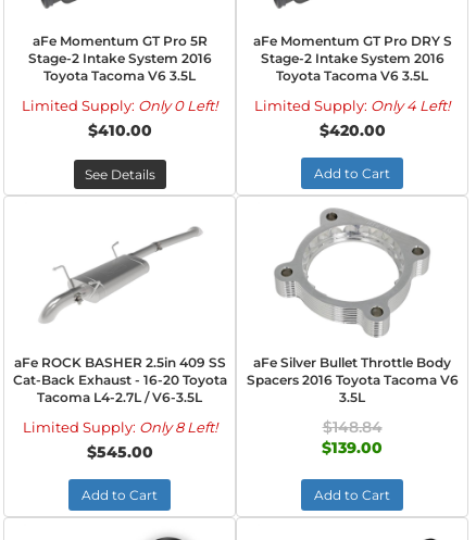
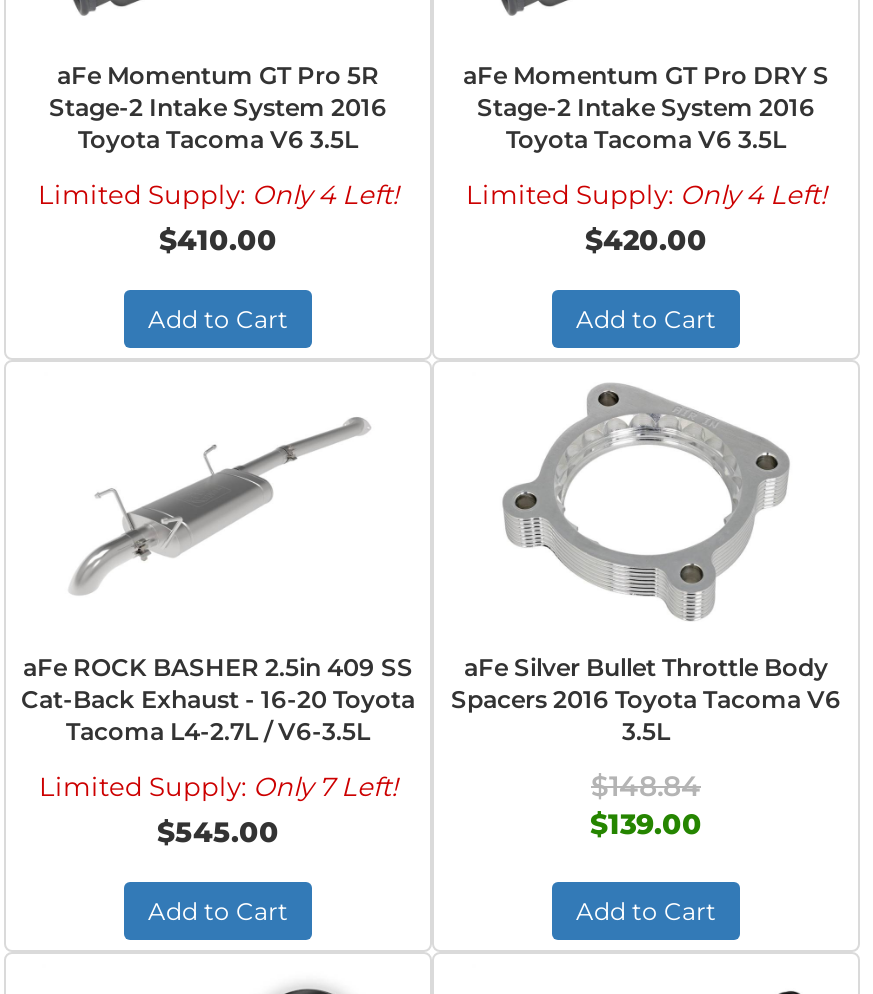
- Limited Supply: Only 0 Left!
+ Limited Supply: Only 4 Left!

- See Details
+ Add to Cart

- Limited Supply: Only 8 Left!
+ Limited Supply: Only 7 Left!
